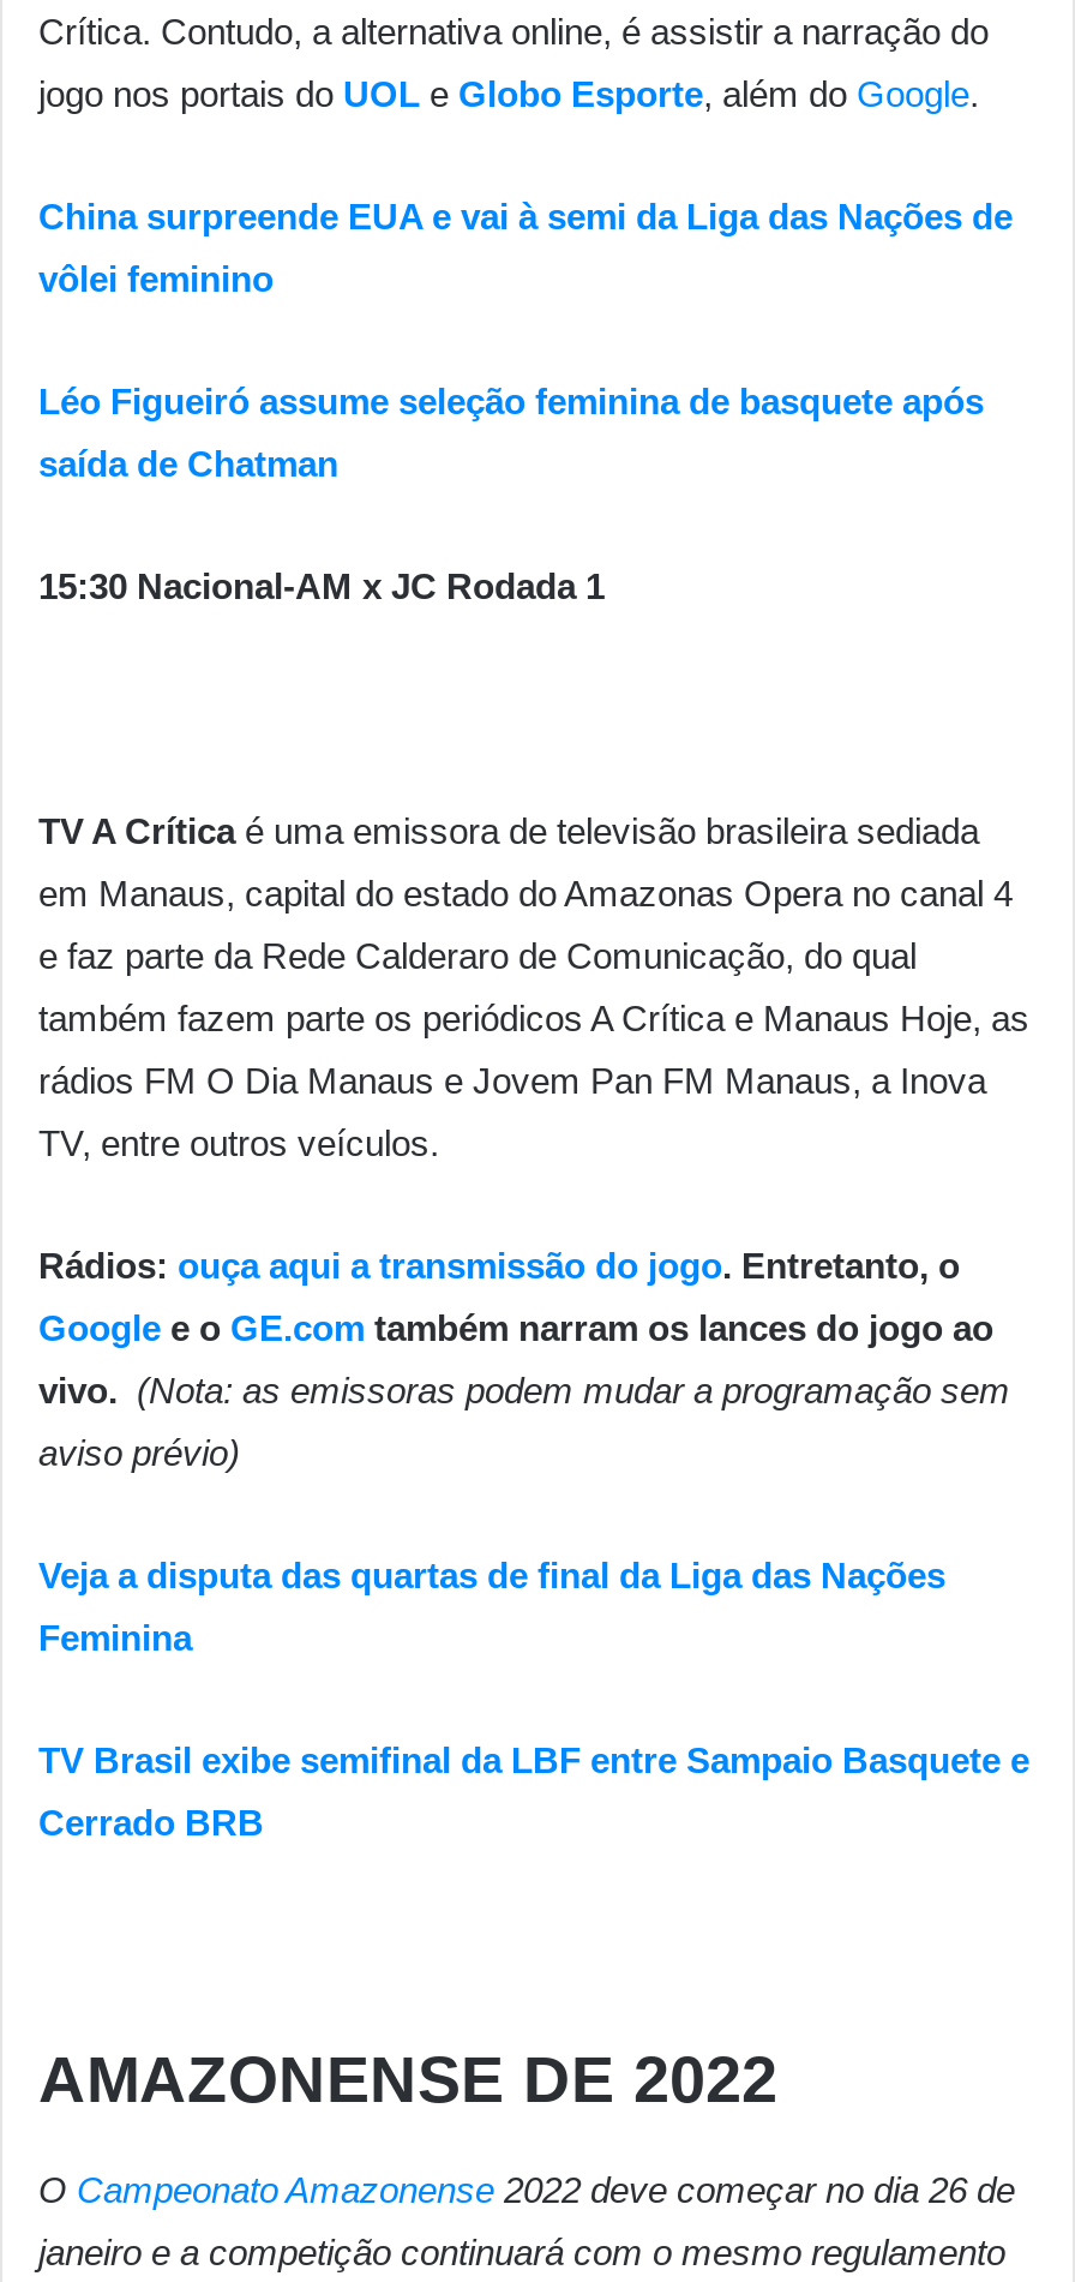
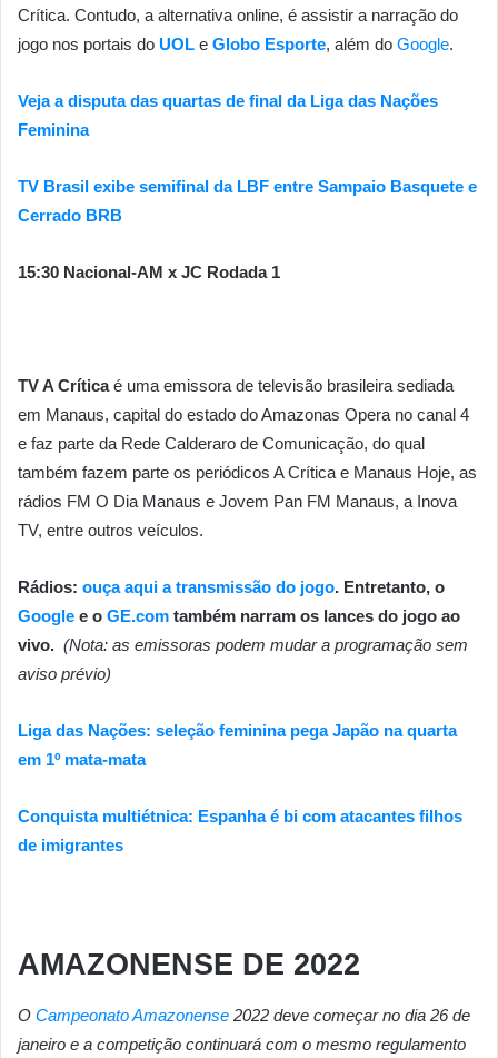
- China surpreende EUA e vai à semi da Liga das Nações de

- vôlei feminino

- Léo Figueiró assume seleção feminina de basquete após

- saída de Chatman

+ Liga das Nações: seleção feminina pega Japão na quarta

+ em 1º mata-mata

+ Conquista multiétnica: Espanha é bi com atacantes filhos

+ de imigrantes

moved up: Veja a disputa das quartas de final da Liga das Nações

moved up: Feminina

moved up: TV Brasil exibe semifinal da LBF entre Sampaio Basquete e

moved up: Cerrado BRB
